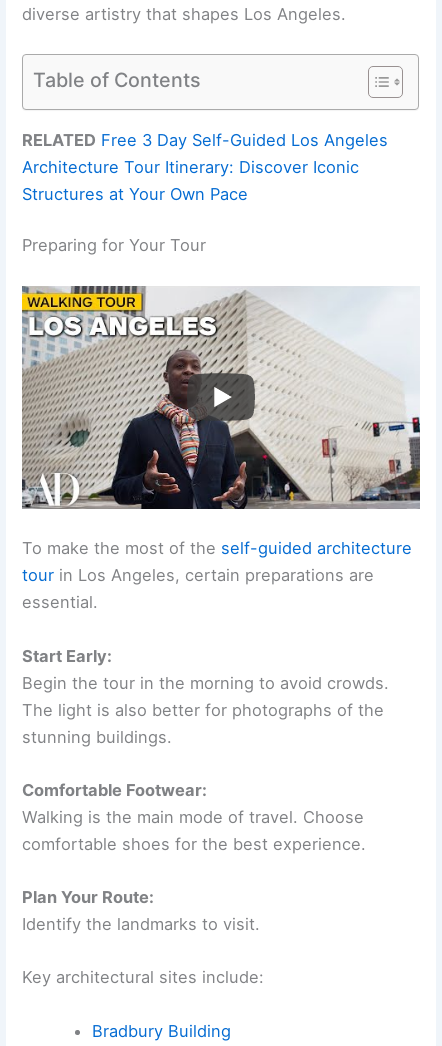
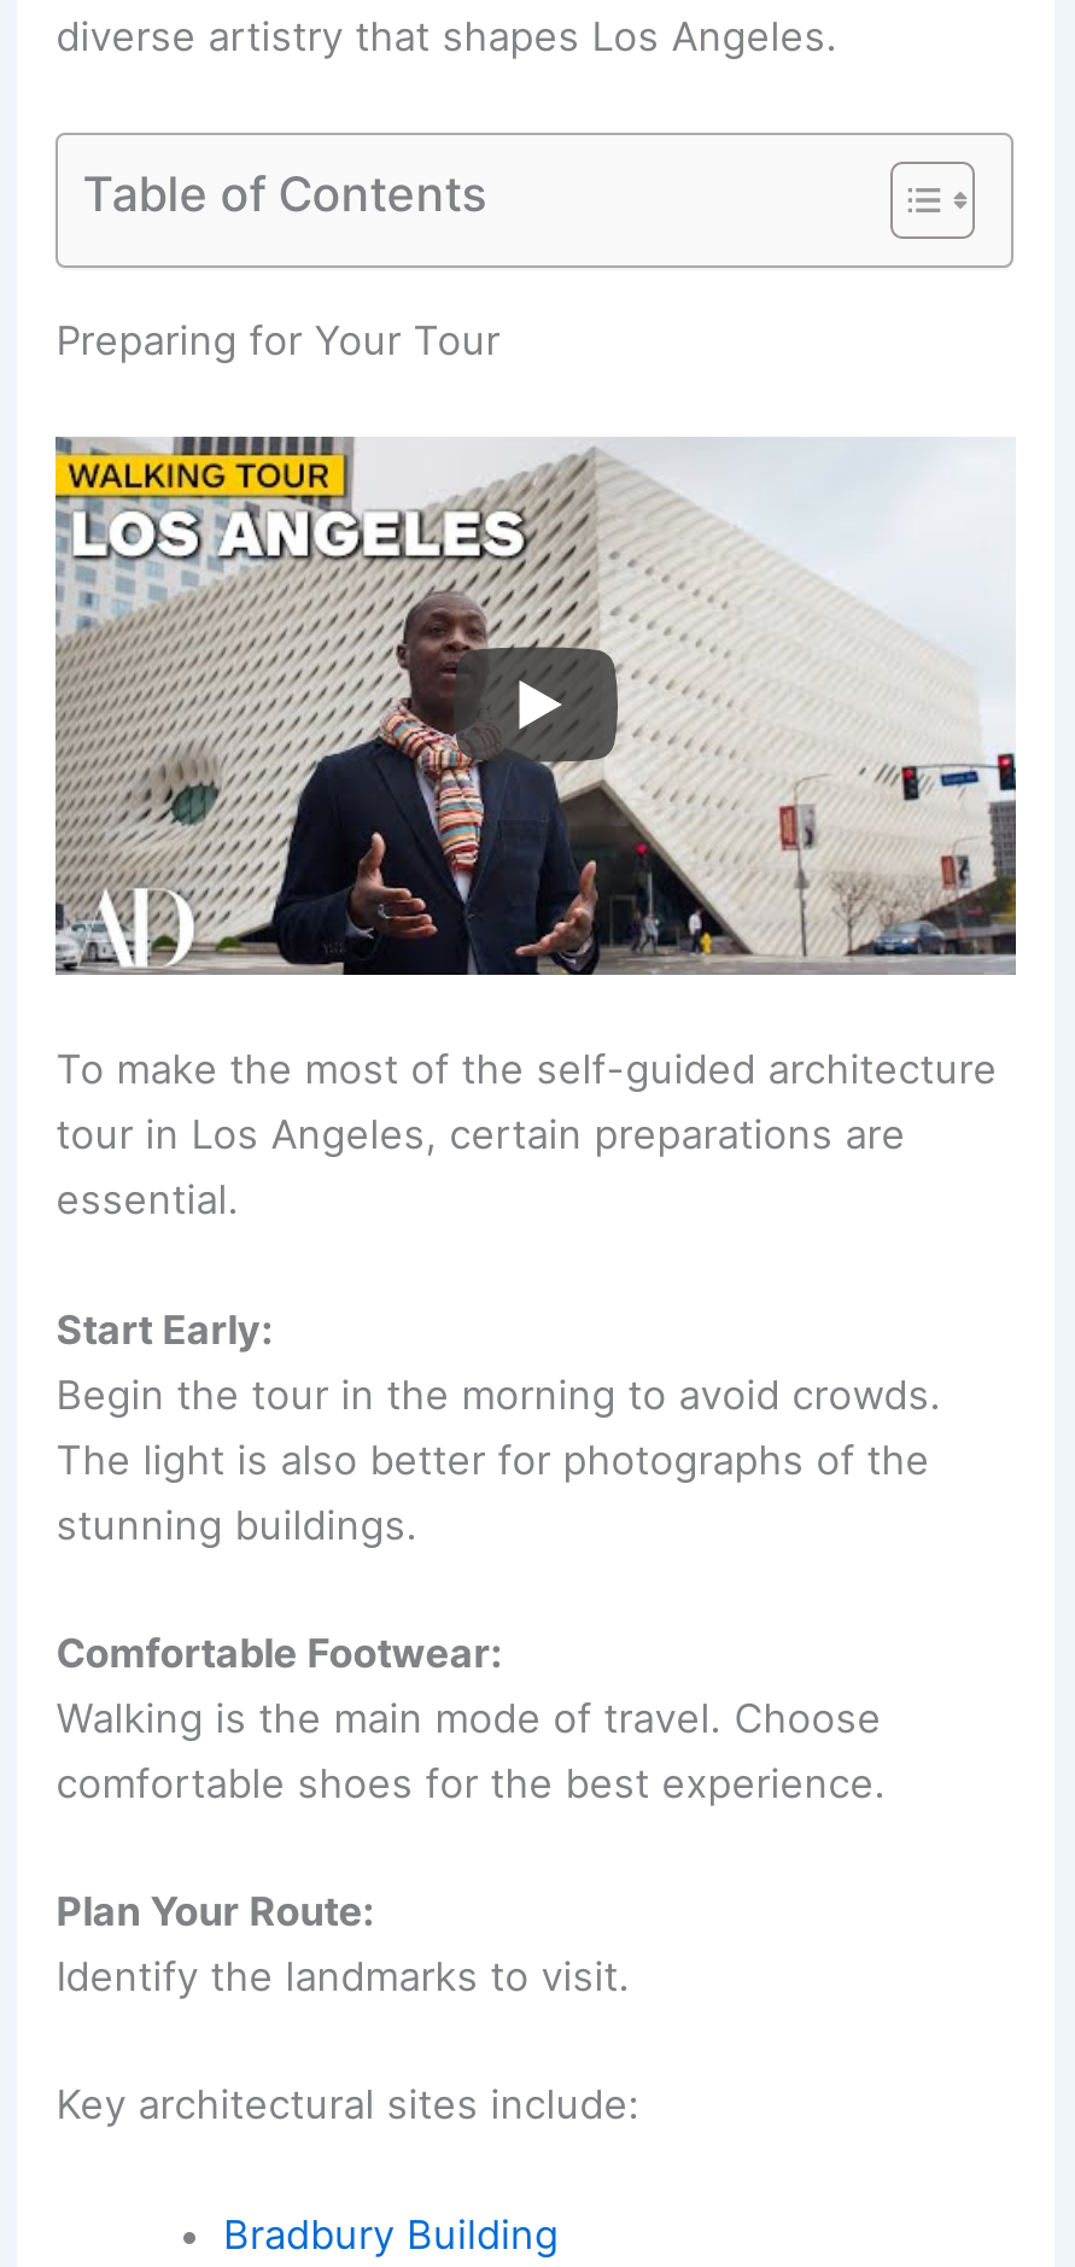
- RELATED Free 3 Day Self-Guided Los Angeles
- Architecture Tour Itinerary: Discover Iconic
- Structures at Your Own Pace
